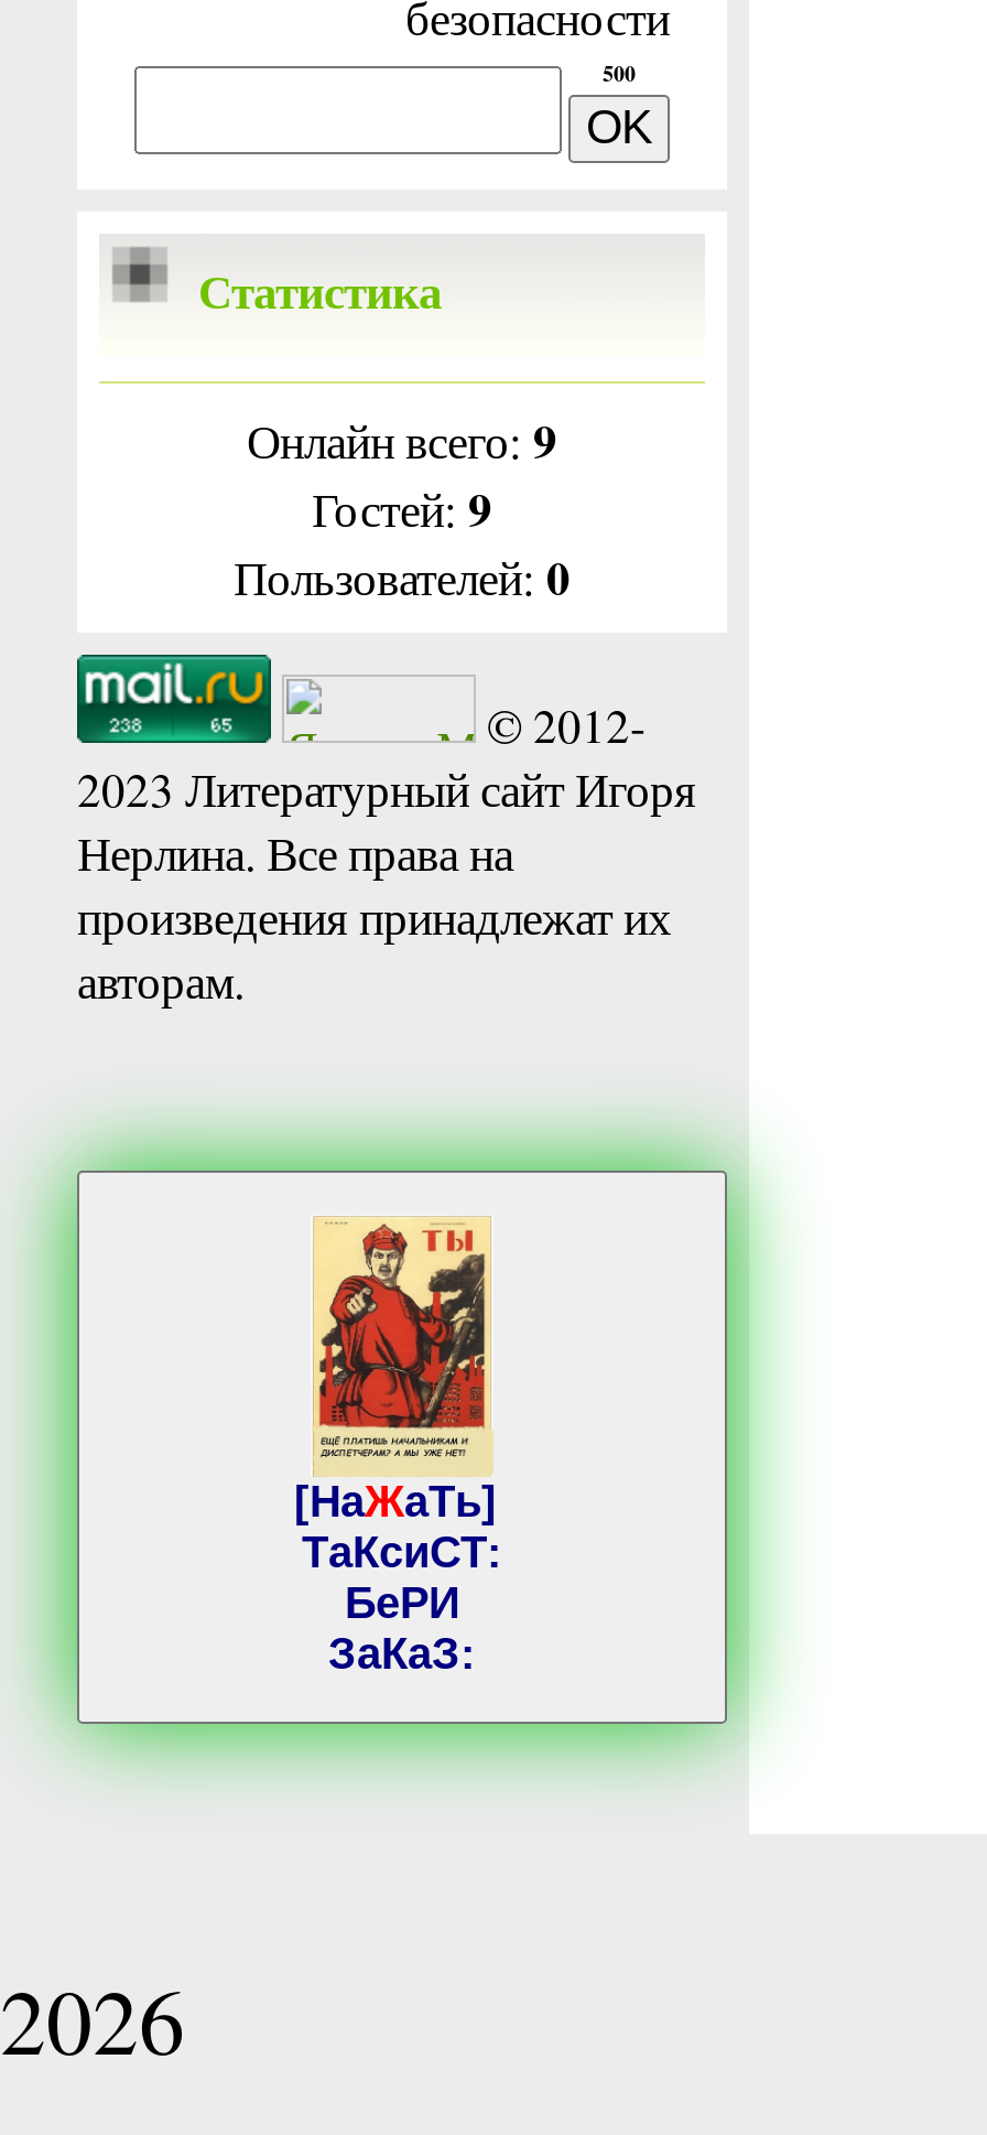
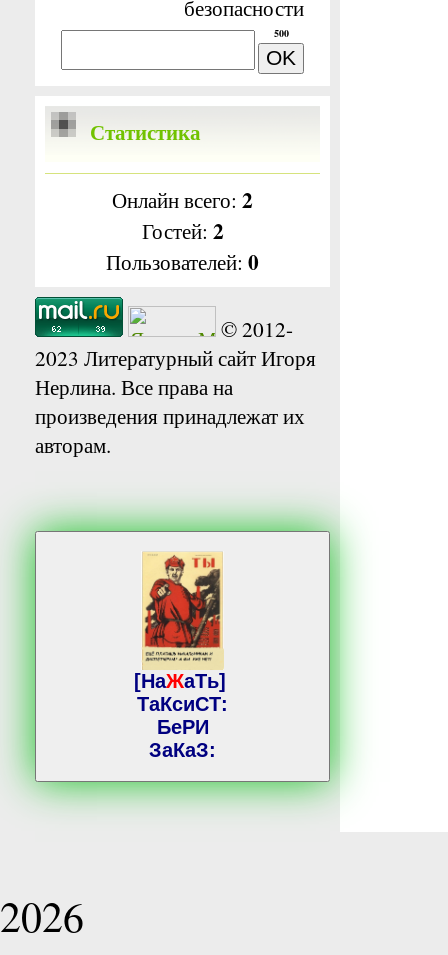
- Онлайн всего: 9
+ Онлайн всего: 2

- Гостей: 9
+ Гостей: 2
